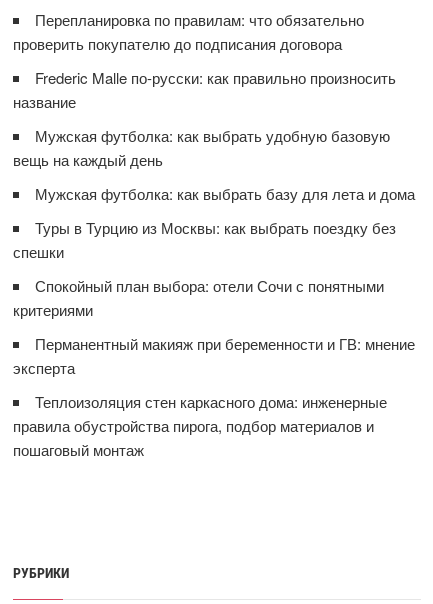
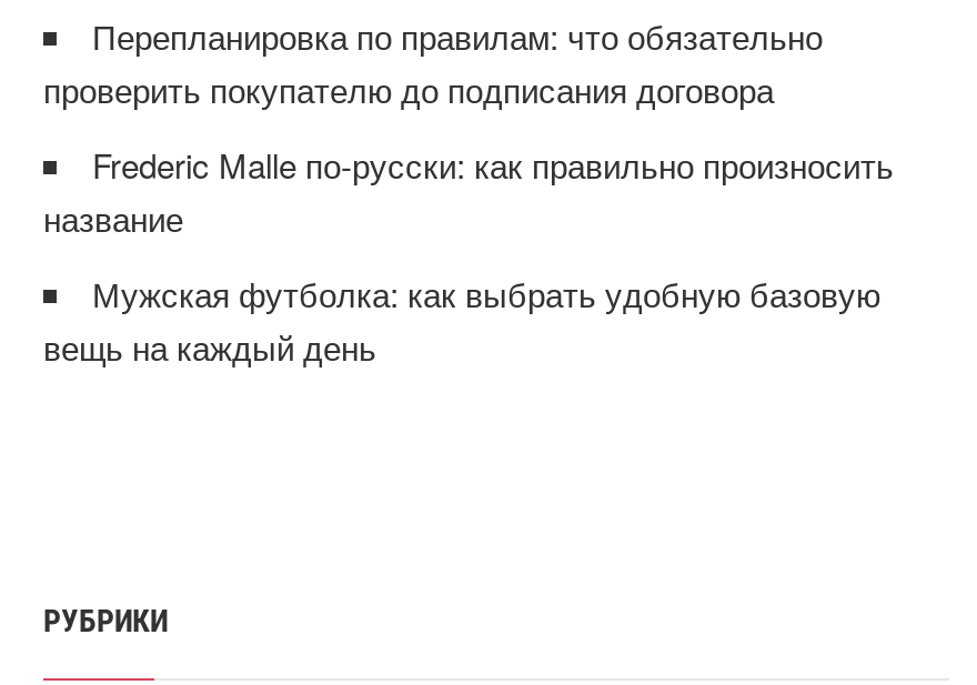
- Мужская футболка: как выбрать базу для лета и дома
- Туры в Турцию из Москвы: как выбрать поездку без
- спешки
- Спокойный план выбора: отели Сочи с понятными
- критериями
- Перманентный макияж при беременности и ГВ: мнение
- эксперта
- Теплоизоляция стен каркасного дома: инженерные
- правила обустройства пирога, подбор материалов и
- пошаговый монтаж
